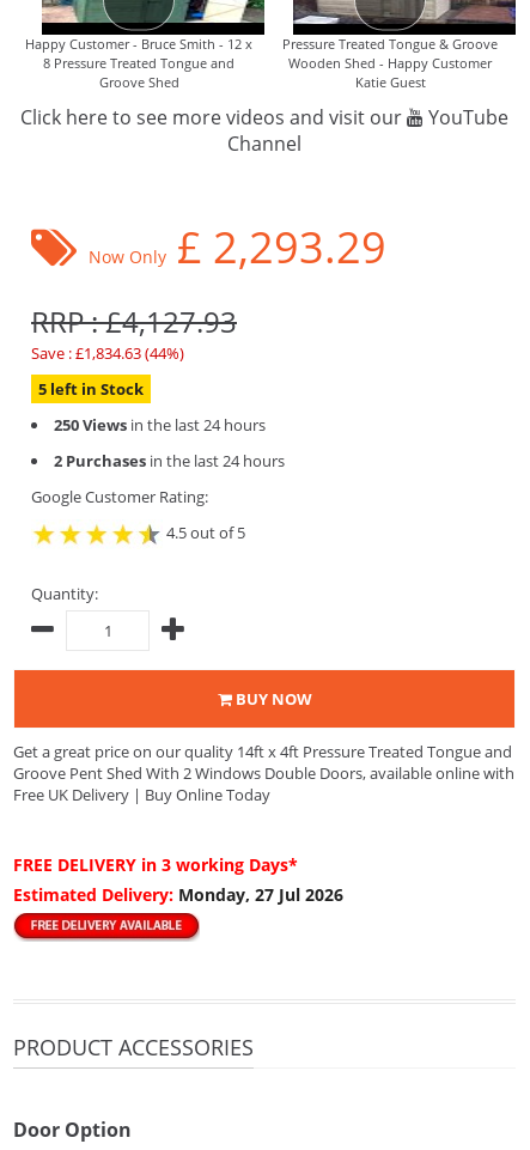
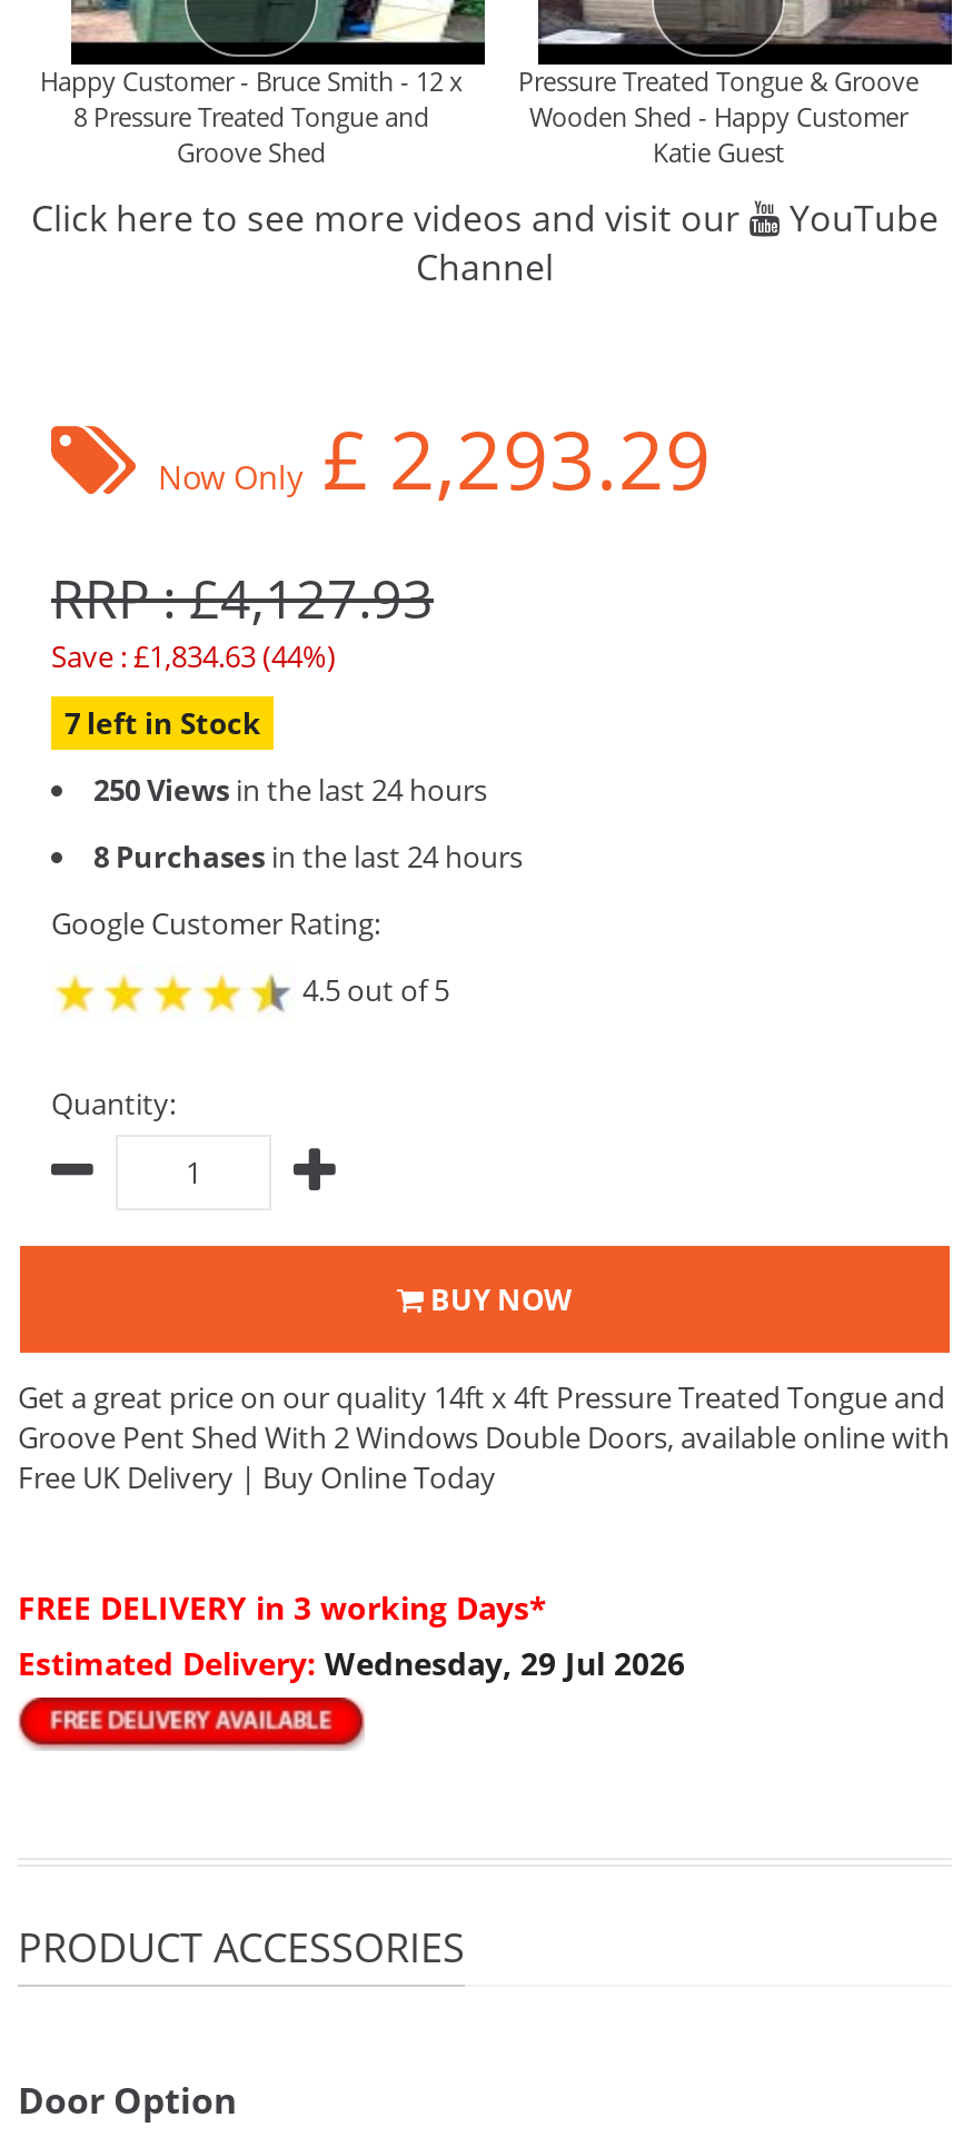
- 5 left in Stock
+ 7 left in Stock

- 2 Purchases in the last 24 hours
+ 8 Purchases in the last 24 hours

- Estimated Delivery: Monday, 27 Jul 2026
+ Estimated Delivery: Wednesday, 29 Jul 2026
